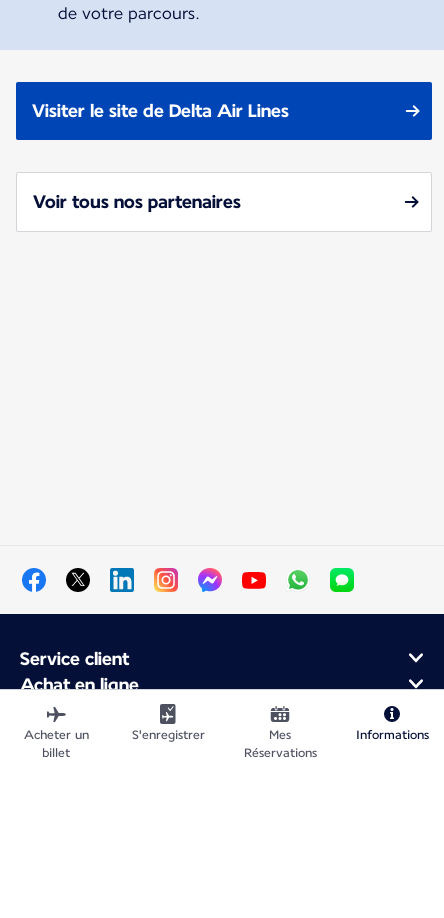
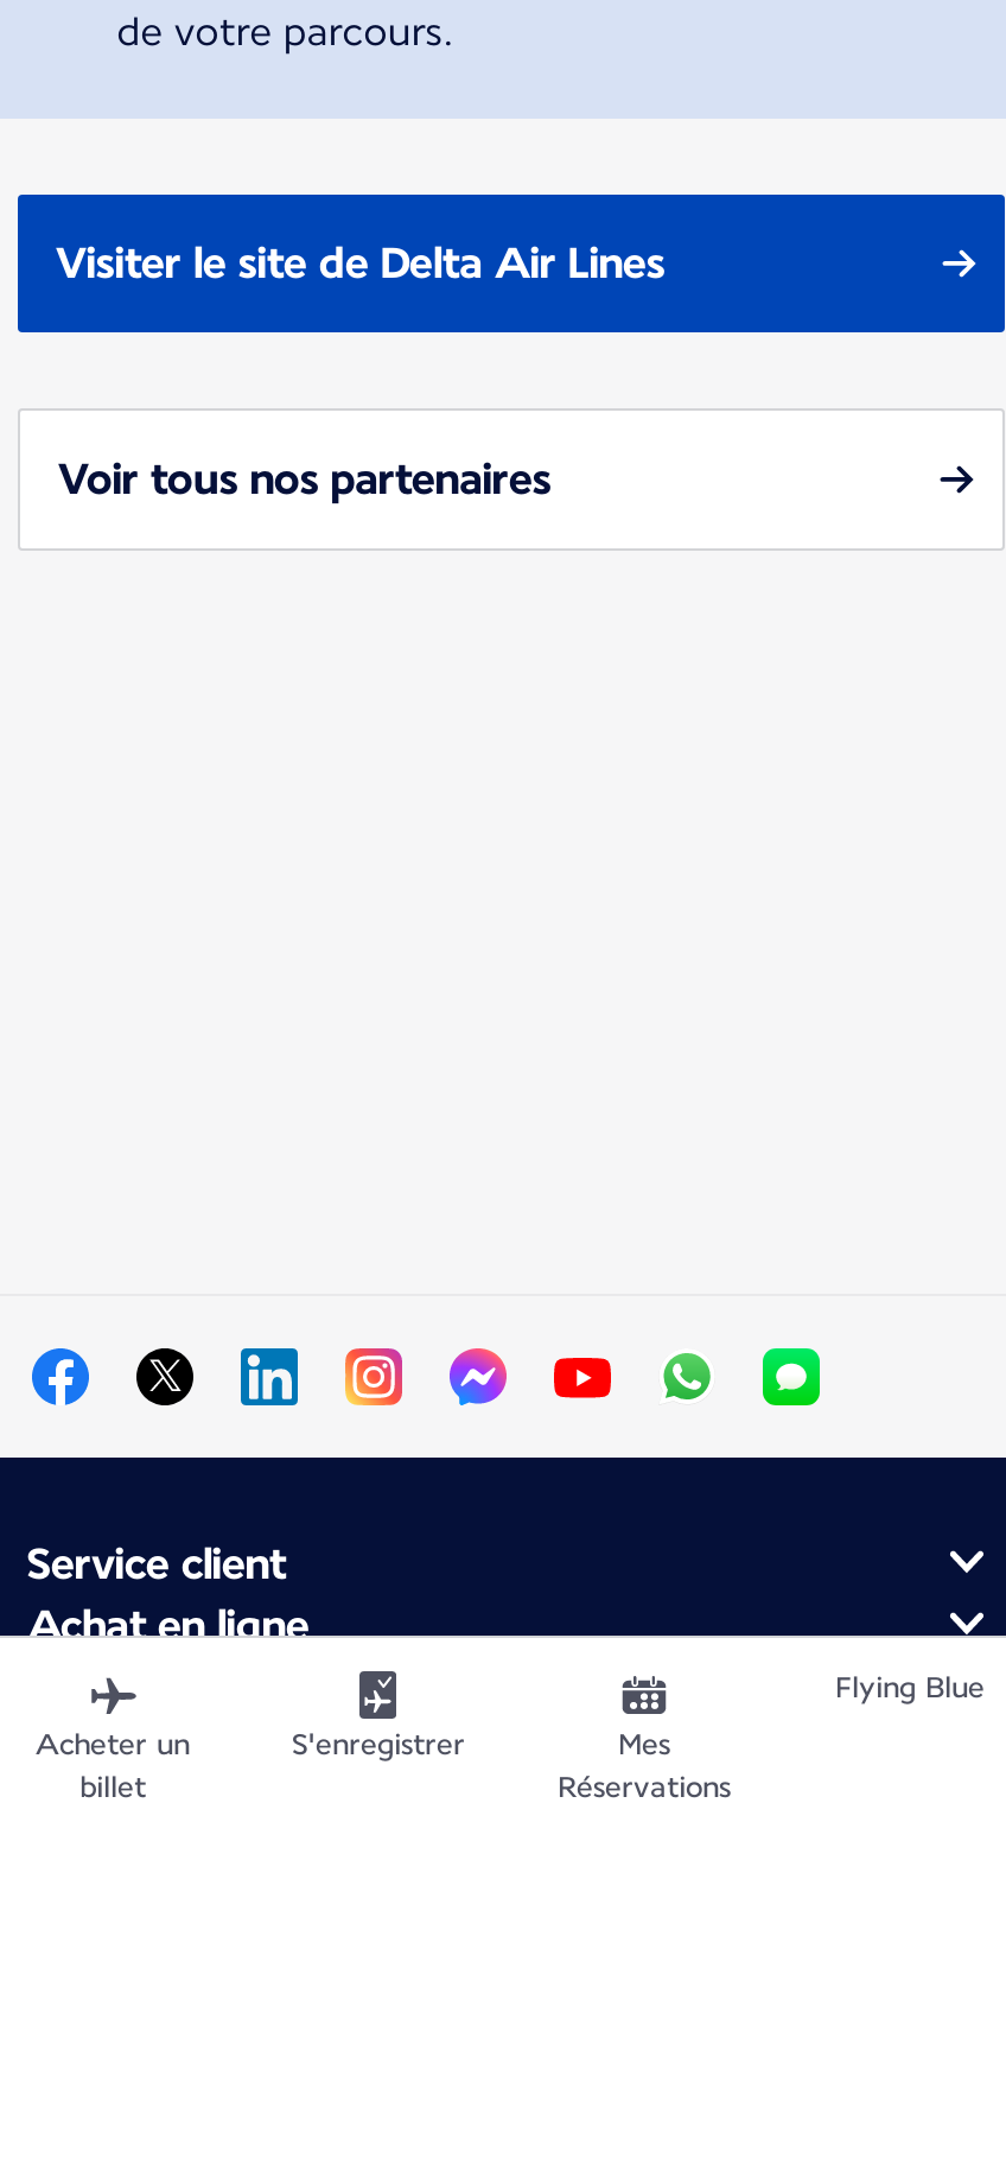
- Informations
+ Flying Blue
